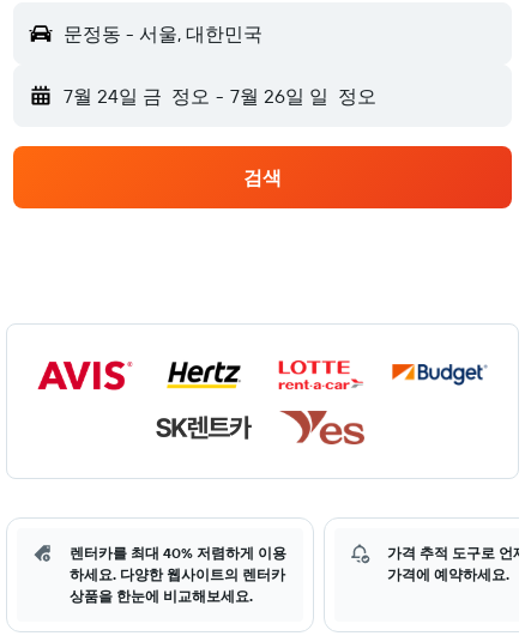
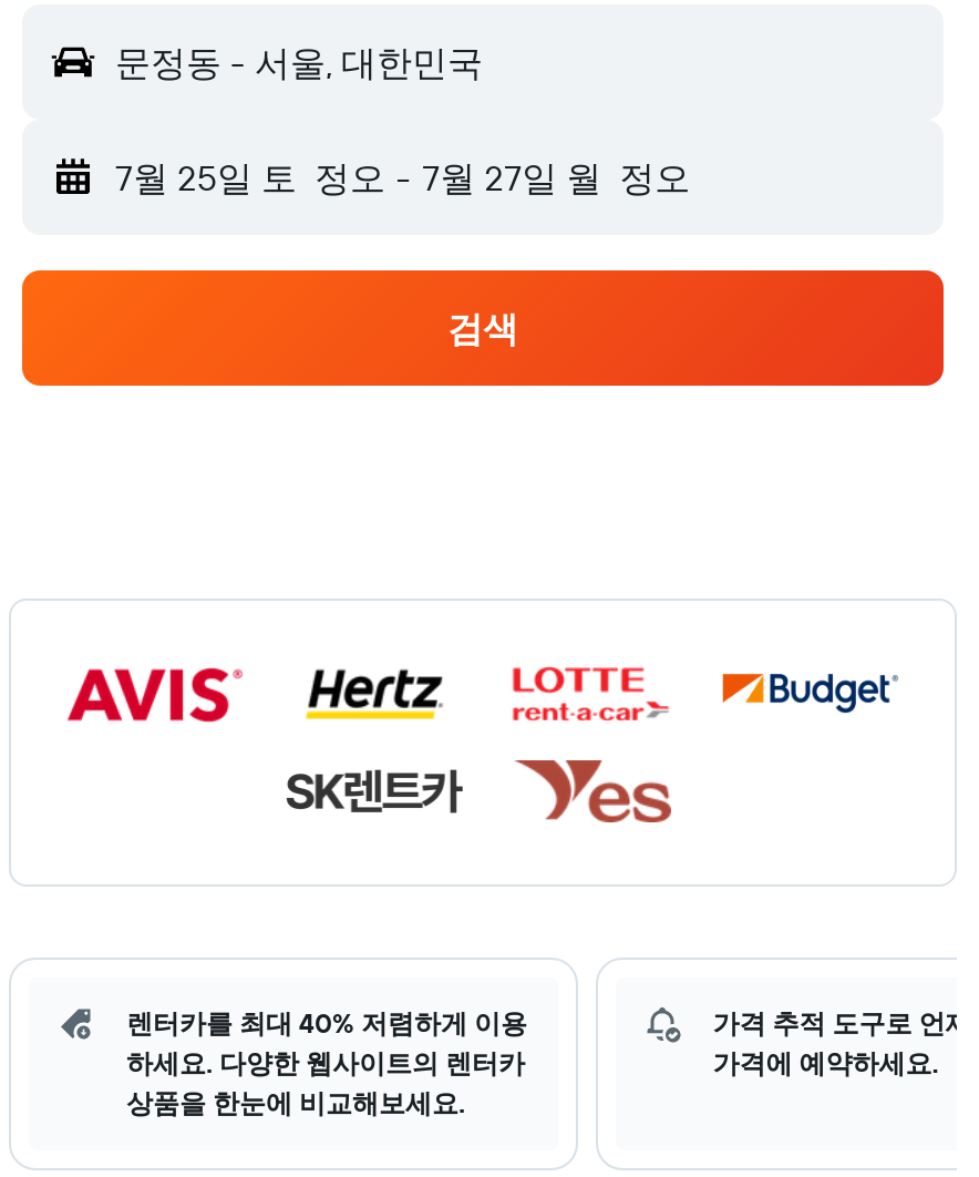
- 7월 24일 금 정오 - 7월 26일 일 정오
+ 7월 25일 토 정오 - 7월 27일 월 정오
